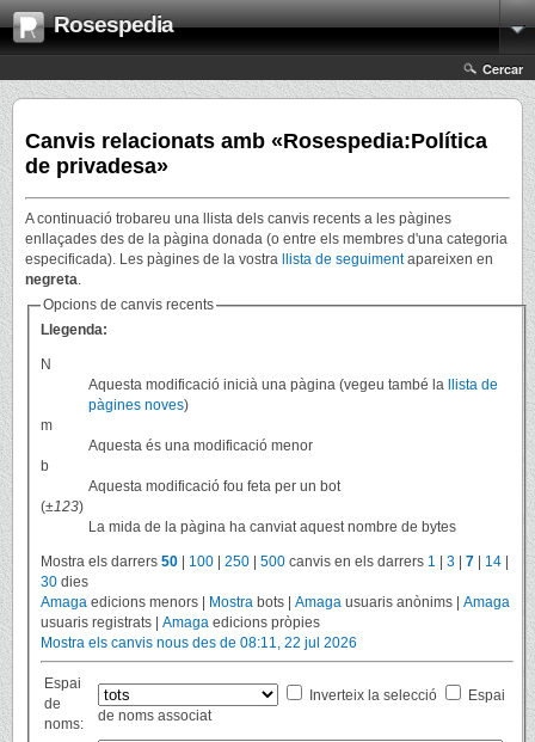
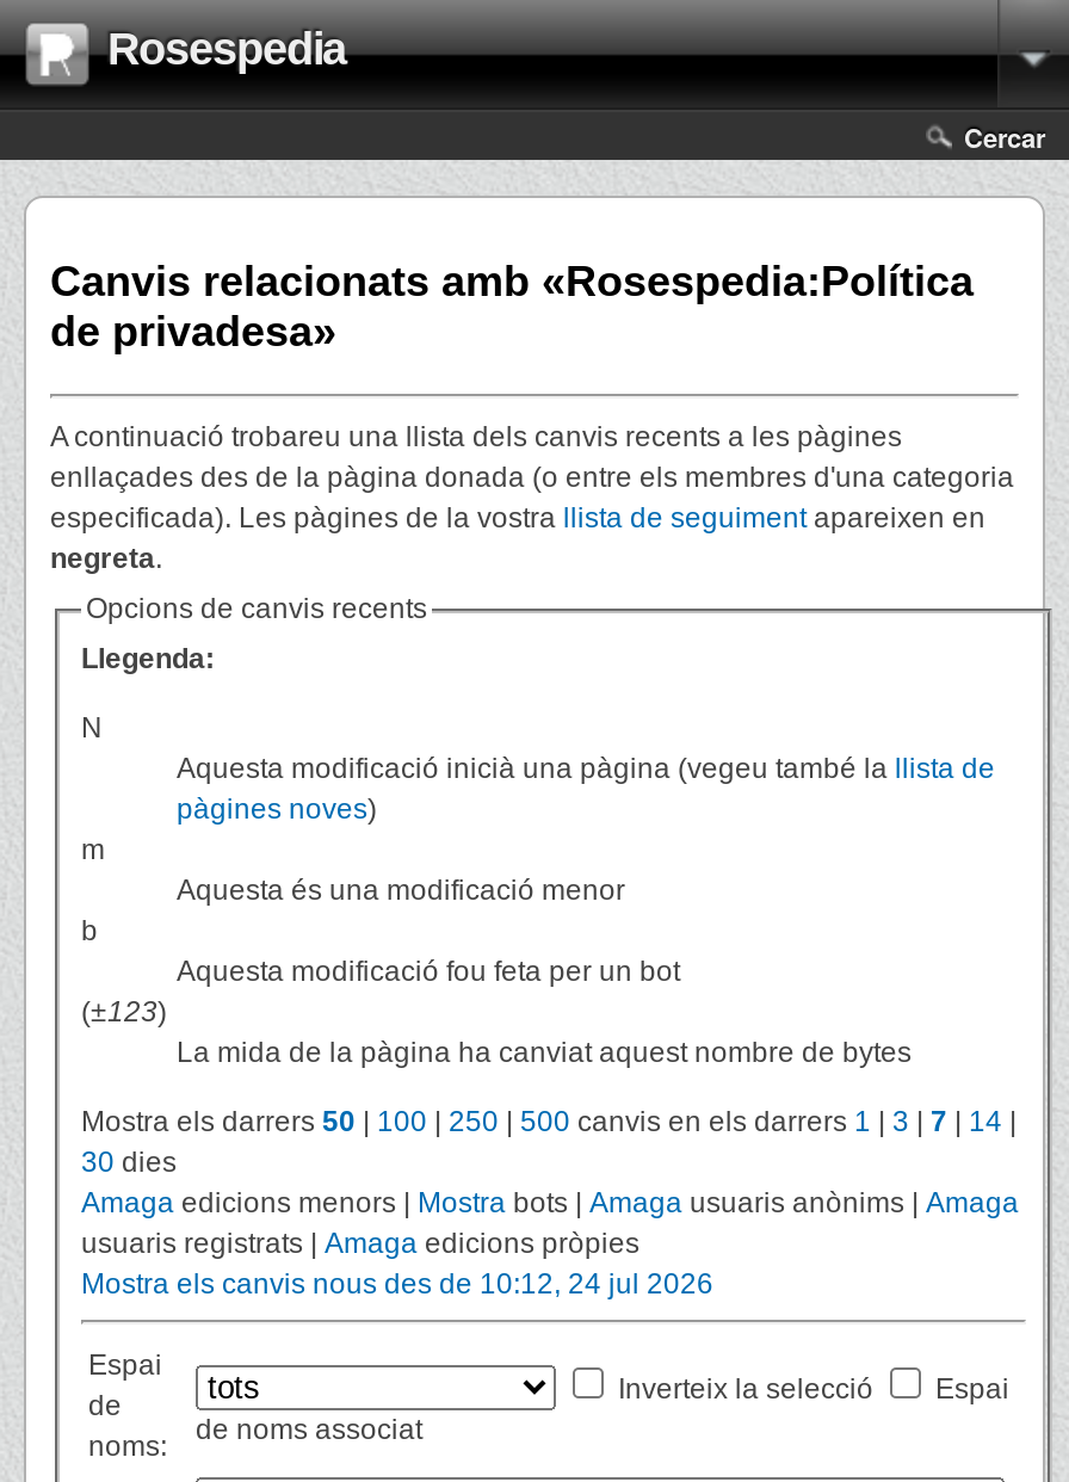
- Mostra els canvis nous des de 08:11, 22 jul 2026
+ Mostra els canvis nous des de 10:12, 24 jul 2026
